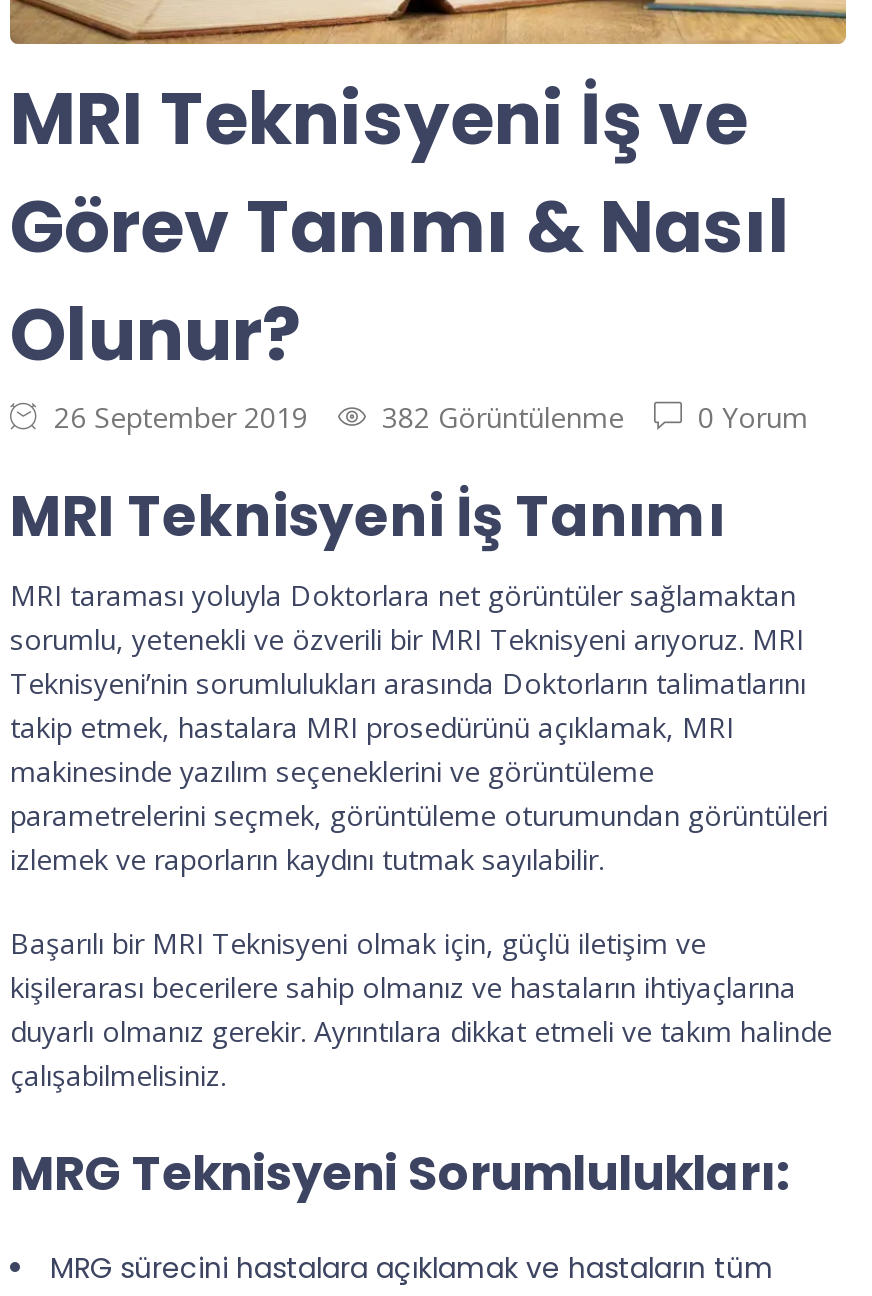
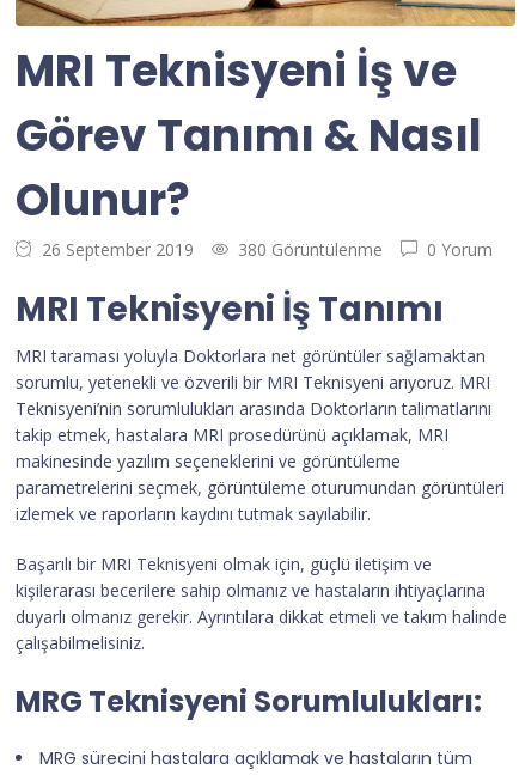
- 382 Görüntülenme
+ 380 Görüntülenme
